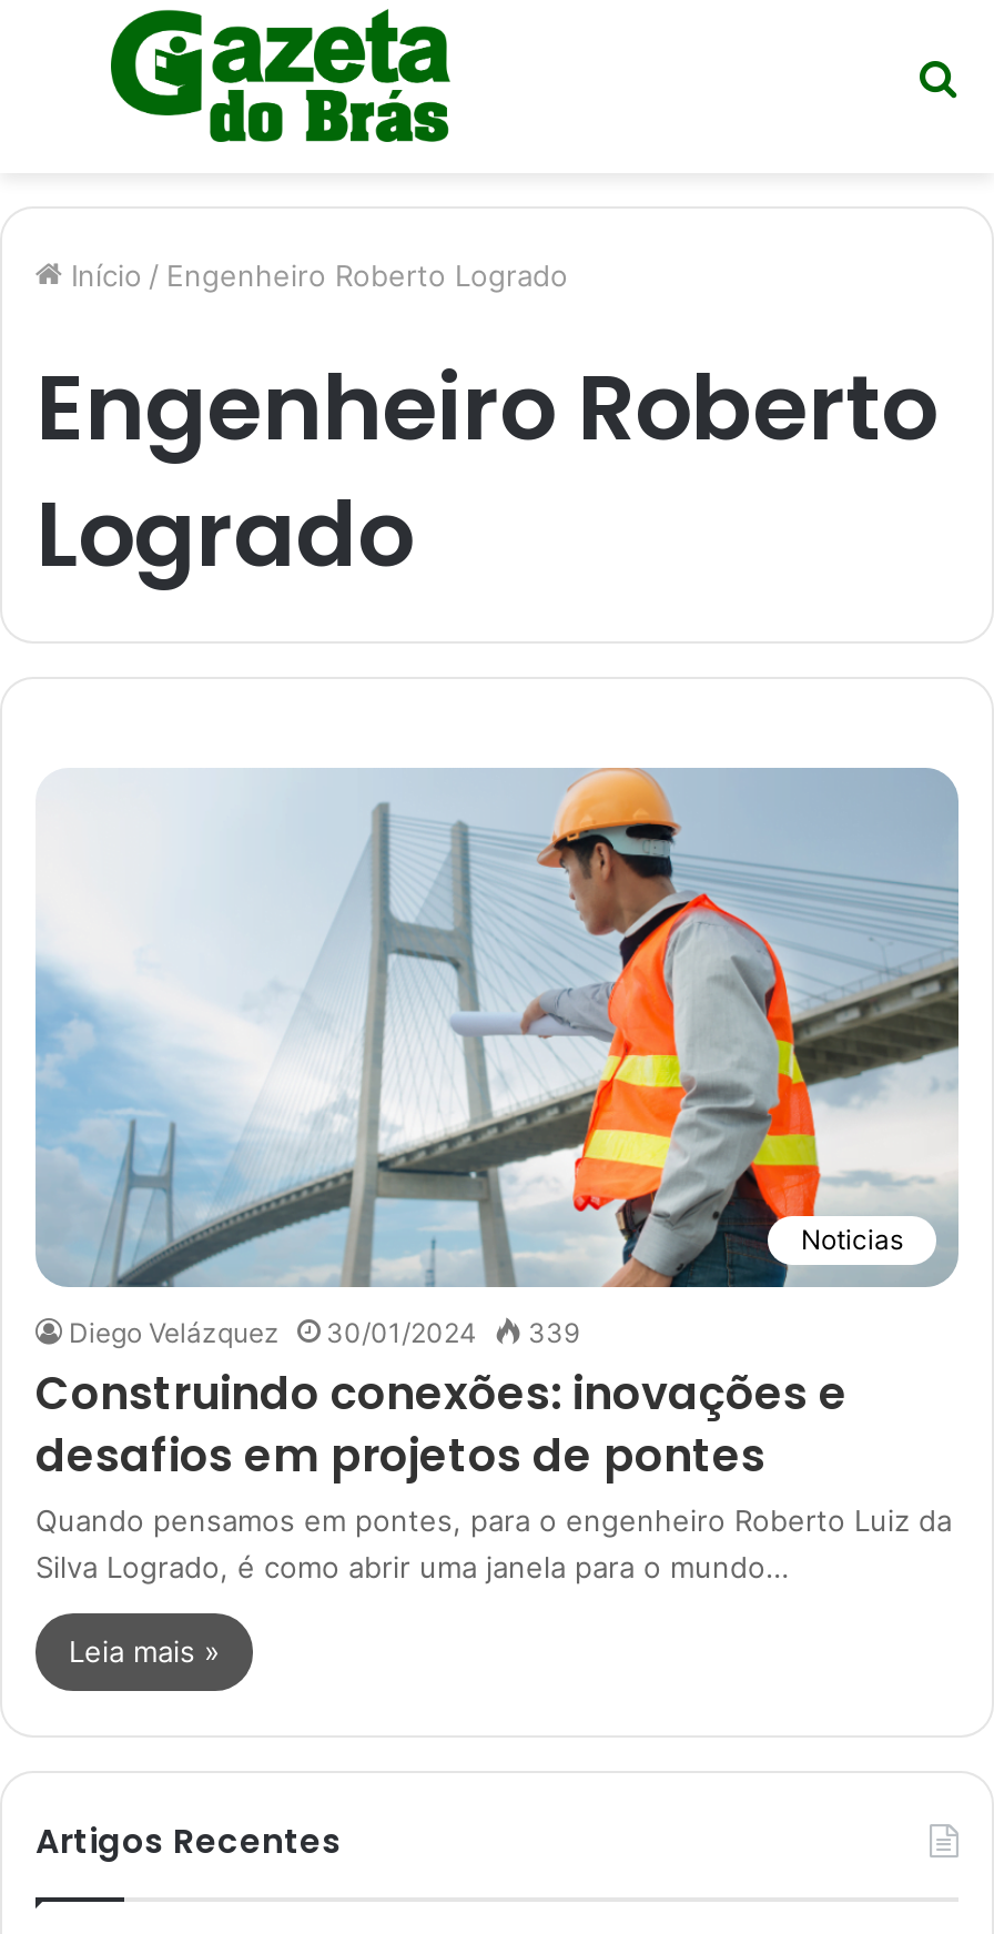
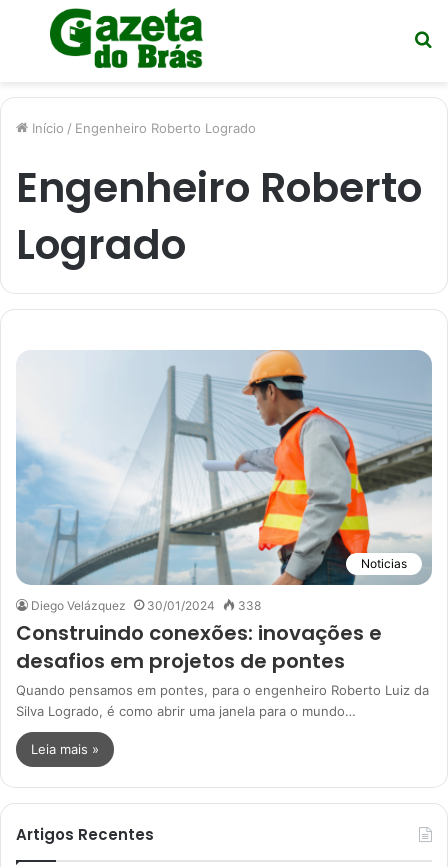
- Diego Velázquez 30/01/2024 339
+ Diego Velázquez 30/01/2024 338
